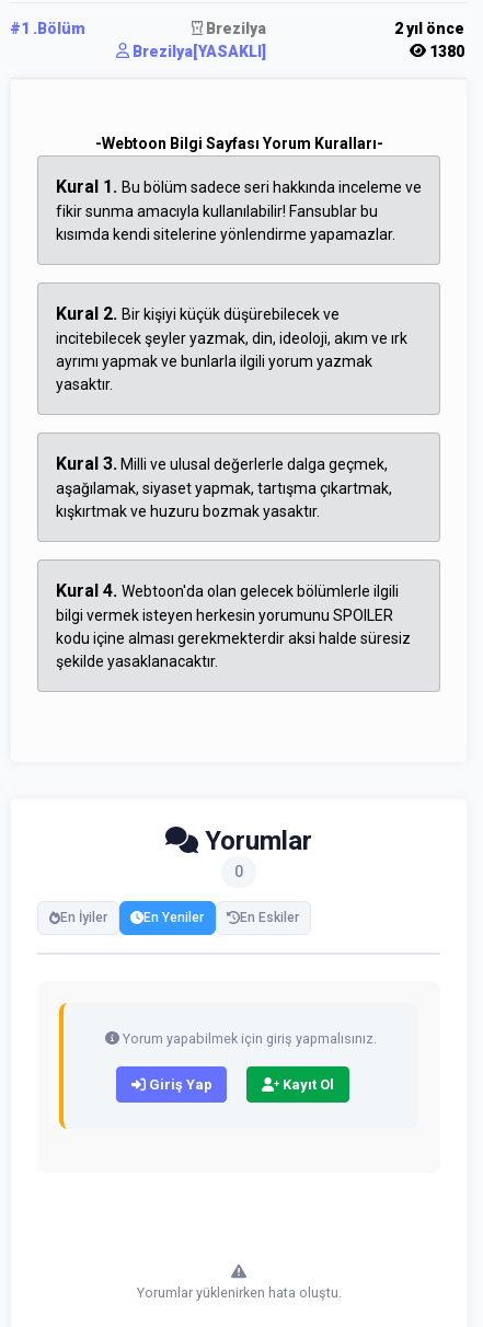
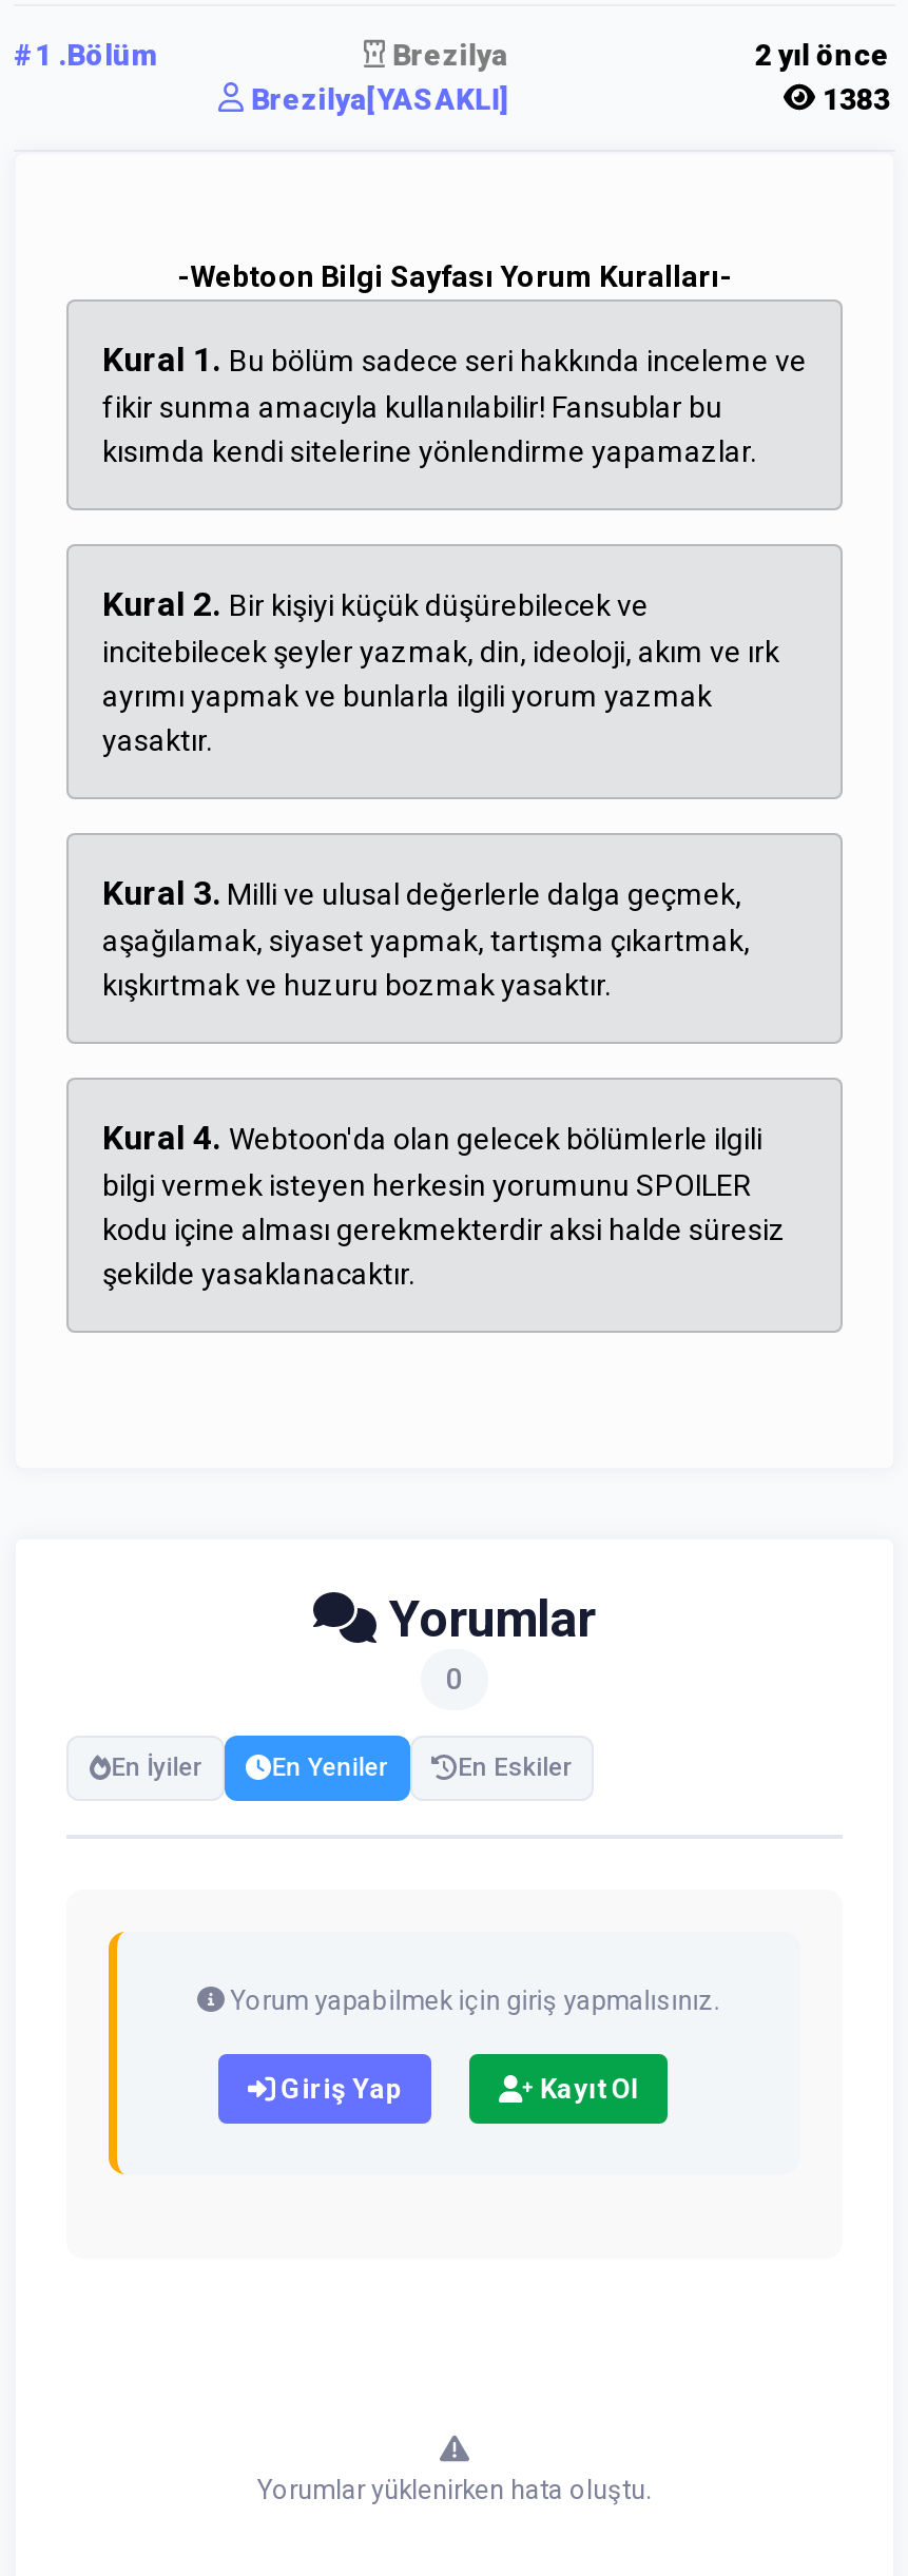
- 1380
+ 1383
